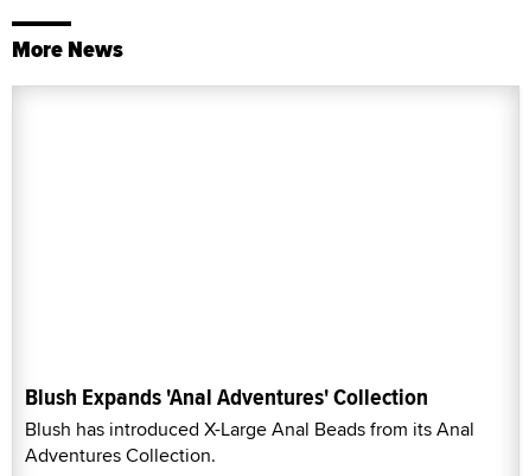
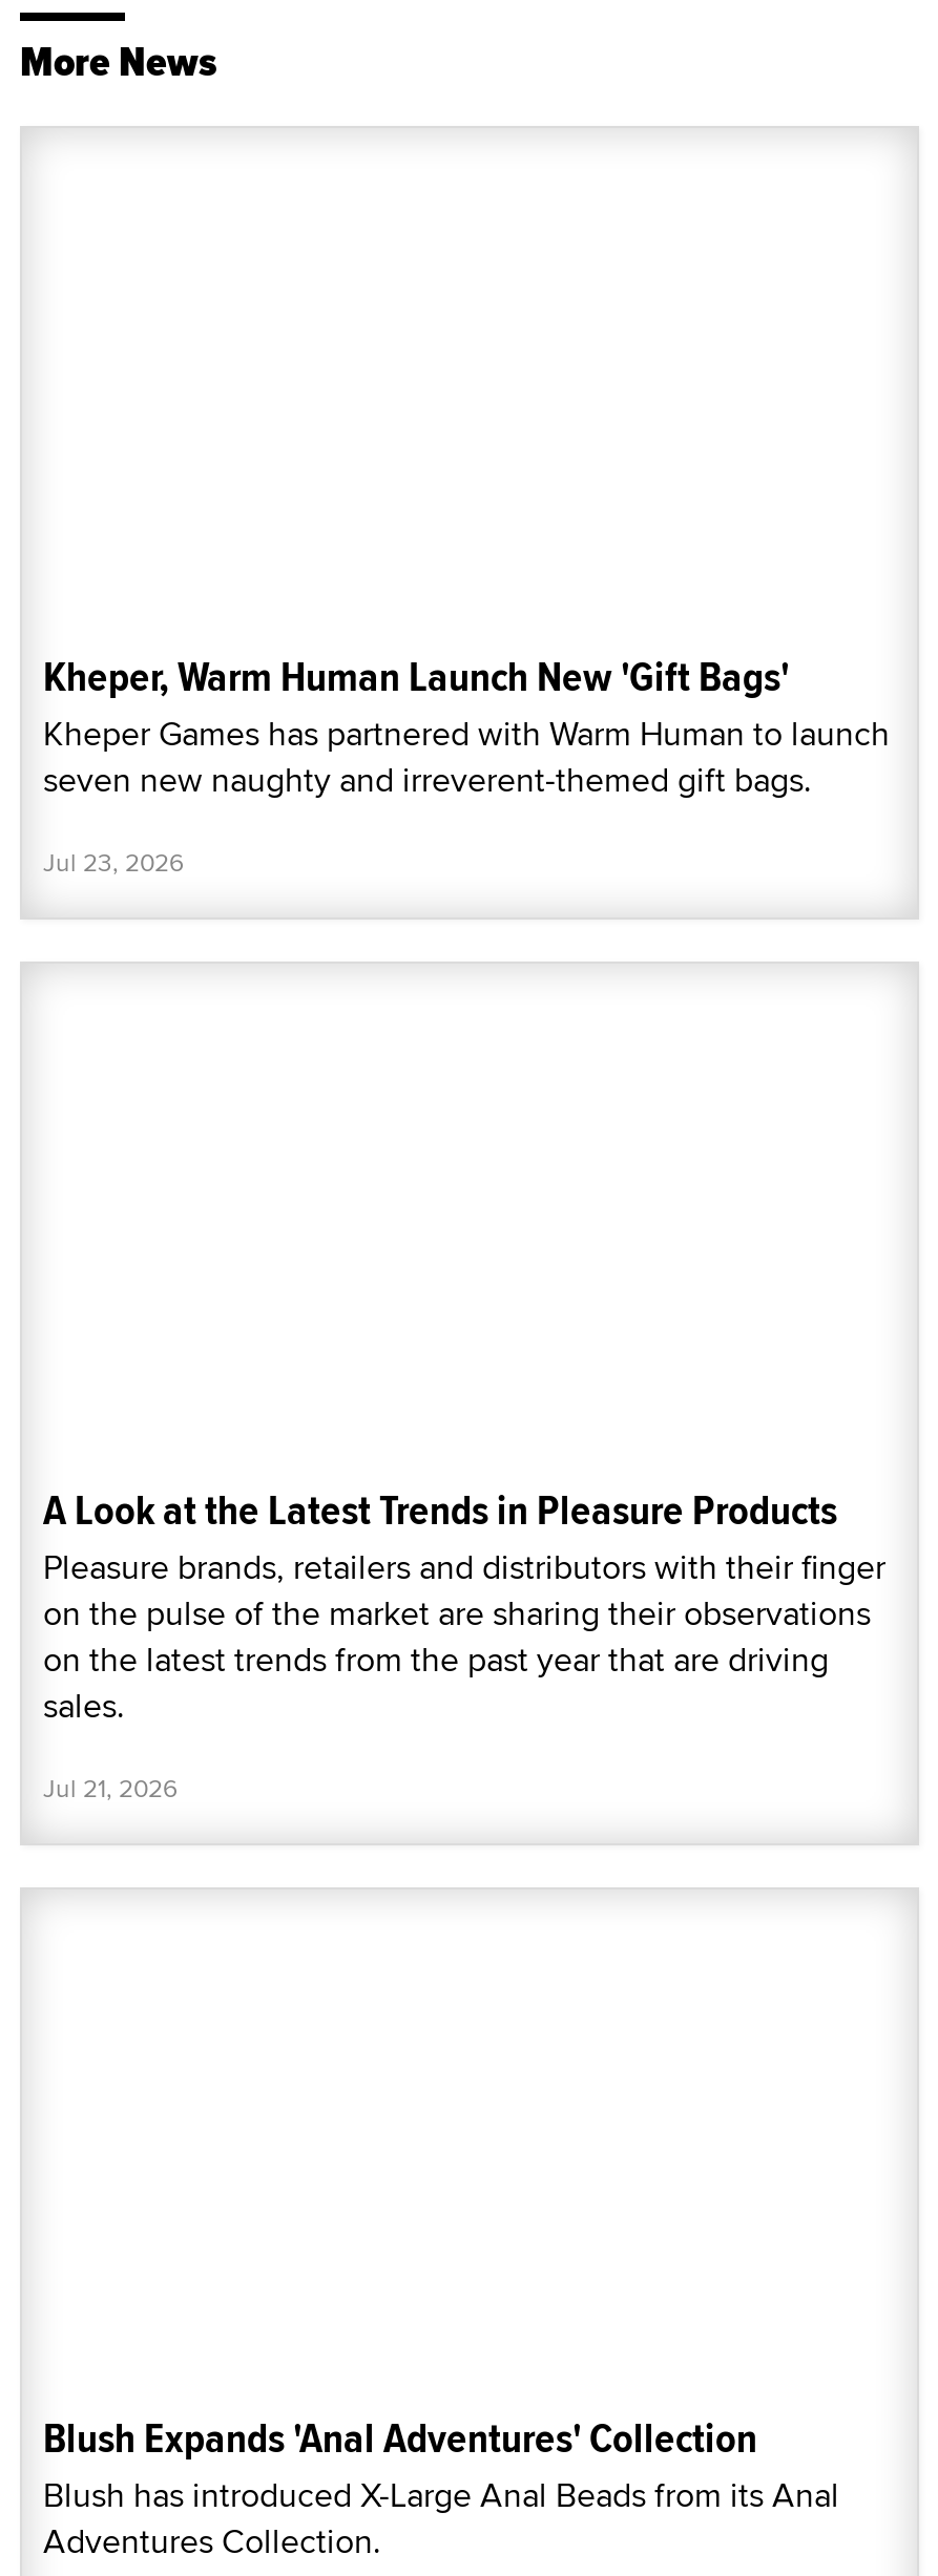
+ Kheper, Warm Human Launch New 'Gift Bags'
+ Kheper Games has partnered with Warm Human to launch
+ seven new naughty and irreverent-themed gift bags.
+ Jul 23, 2026

+ A Look at the Latest Trends in Pleasure Products
+ Pleasure brands, retailers and distributors with their finger
+ on the pulse of the market are sharing their observations
+ on the latest trends from the past year that are driving
+ sales.
+ Jul 21, 2026
